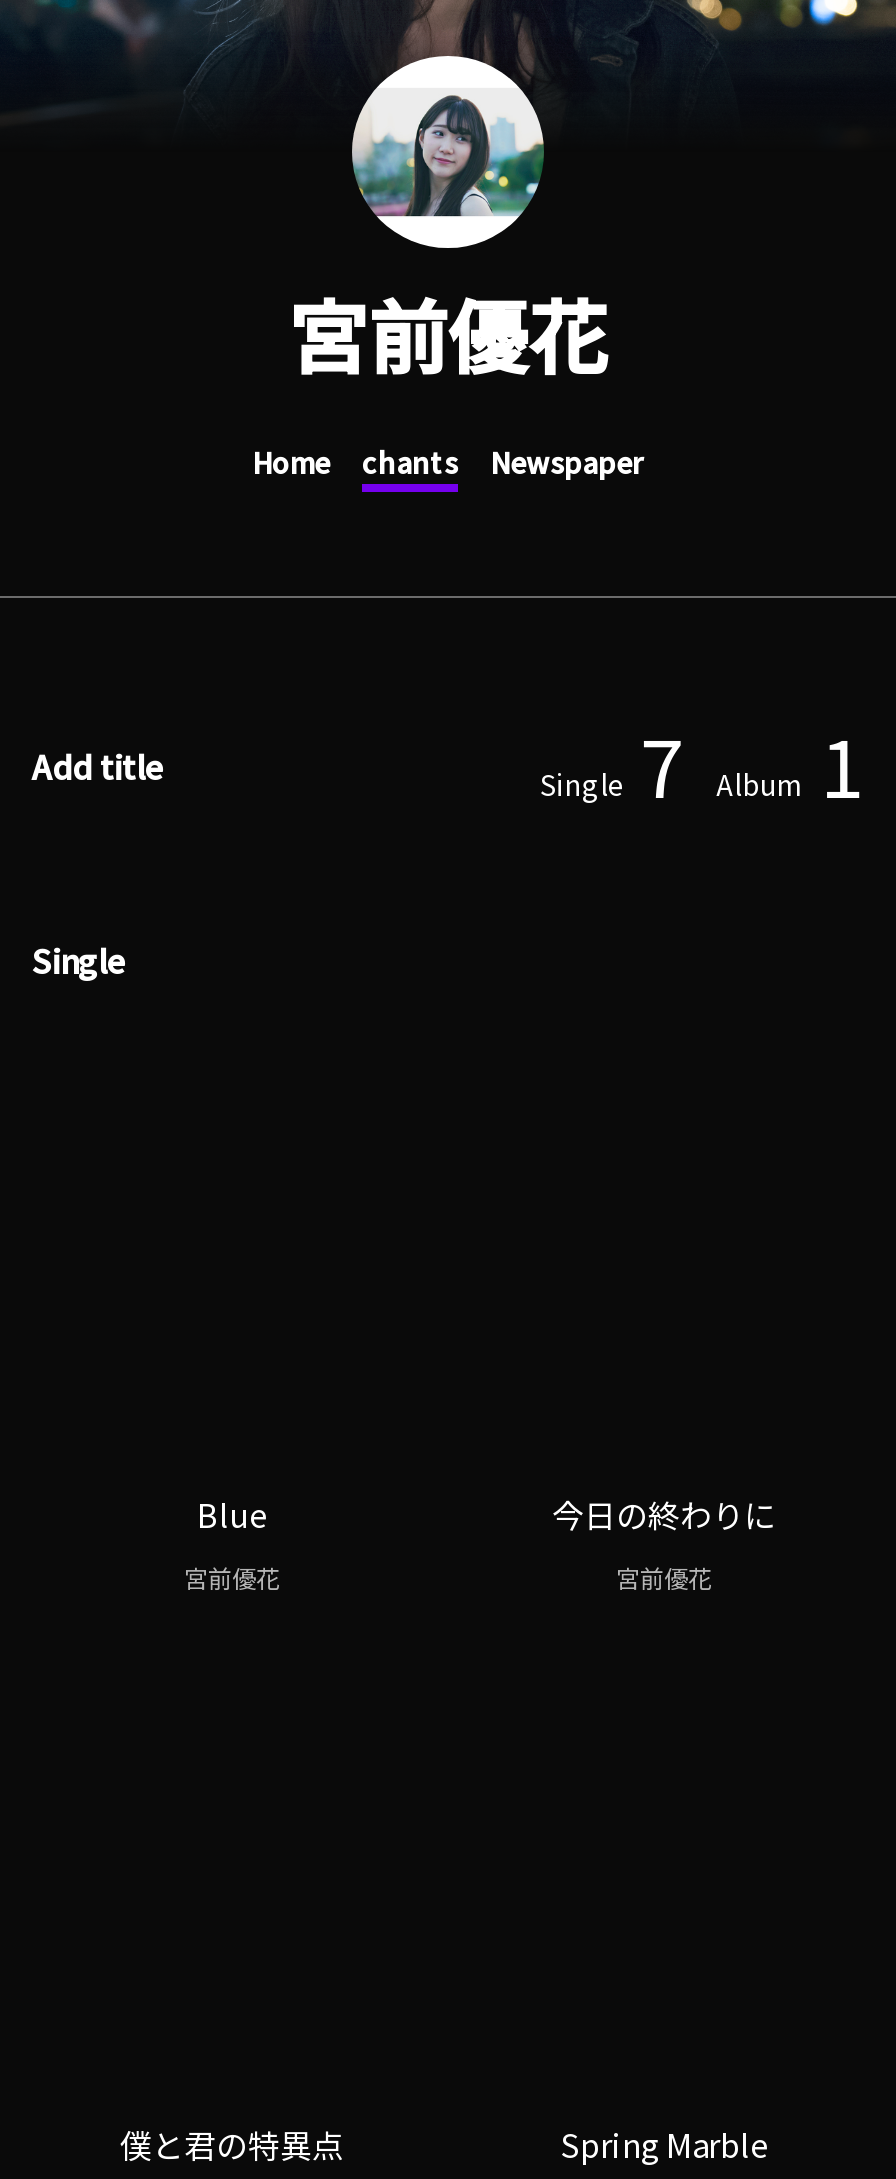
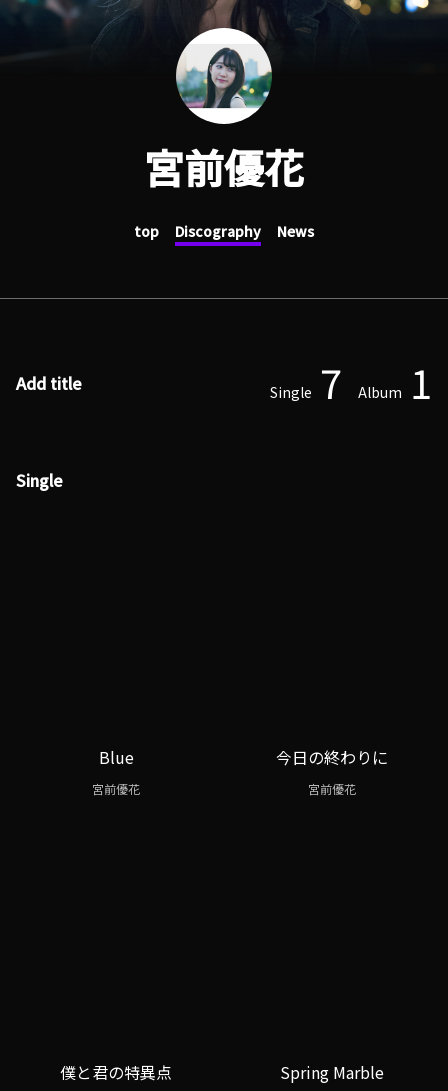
- Home
- chants
- Newspaper
+ top
+ Discography
+ News
